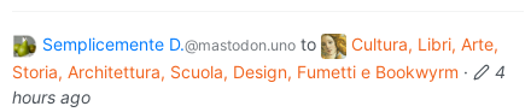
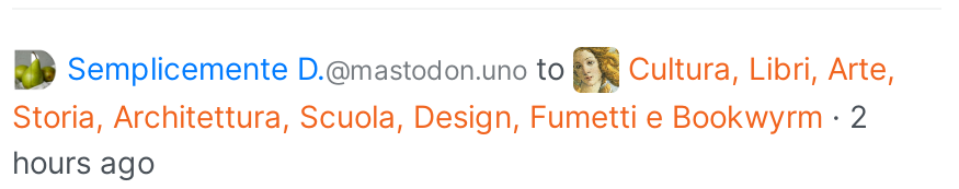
- Storia, Architettura, Scuola, Design, Fumetti e Bookwyrm ·
- 4
+ Storia, Architettura, Scuola, Design, Fumetti e Bookwyrm · 2
